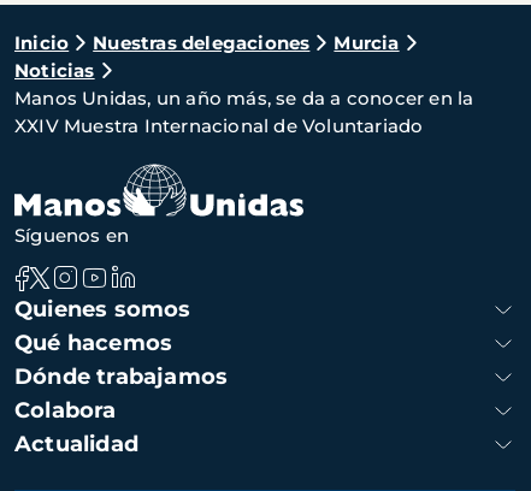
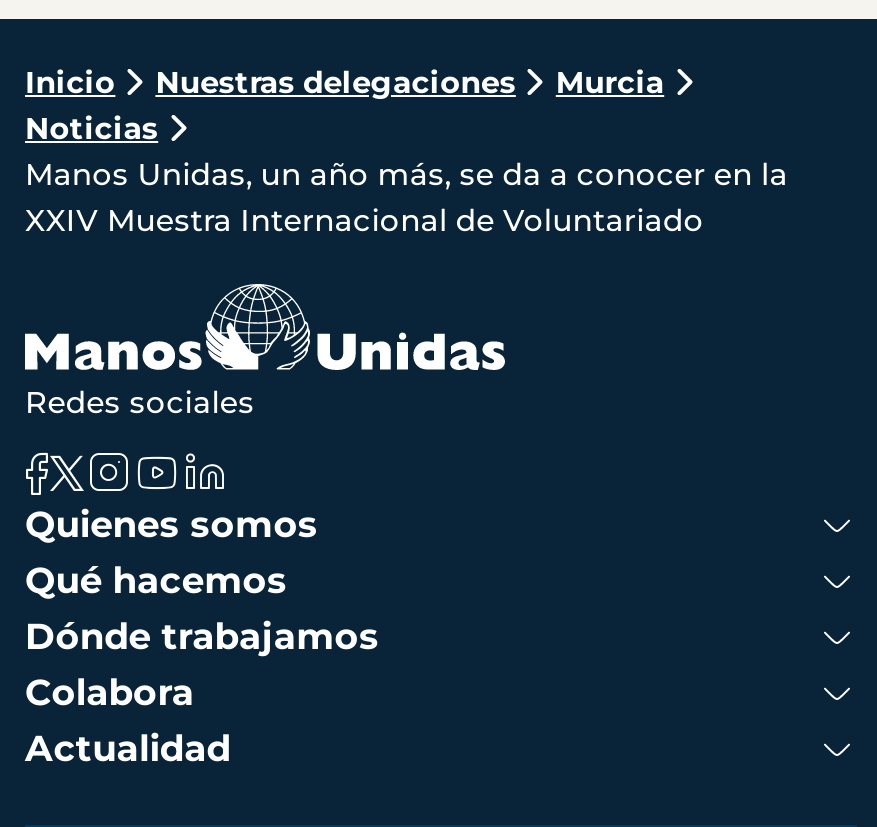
- Síguenos en
+ Redes sociales
